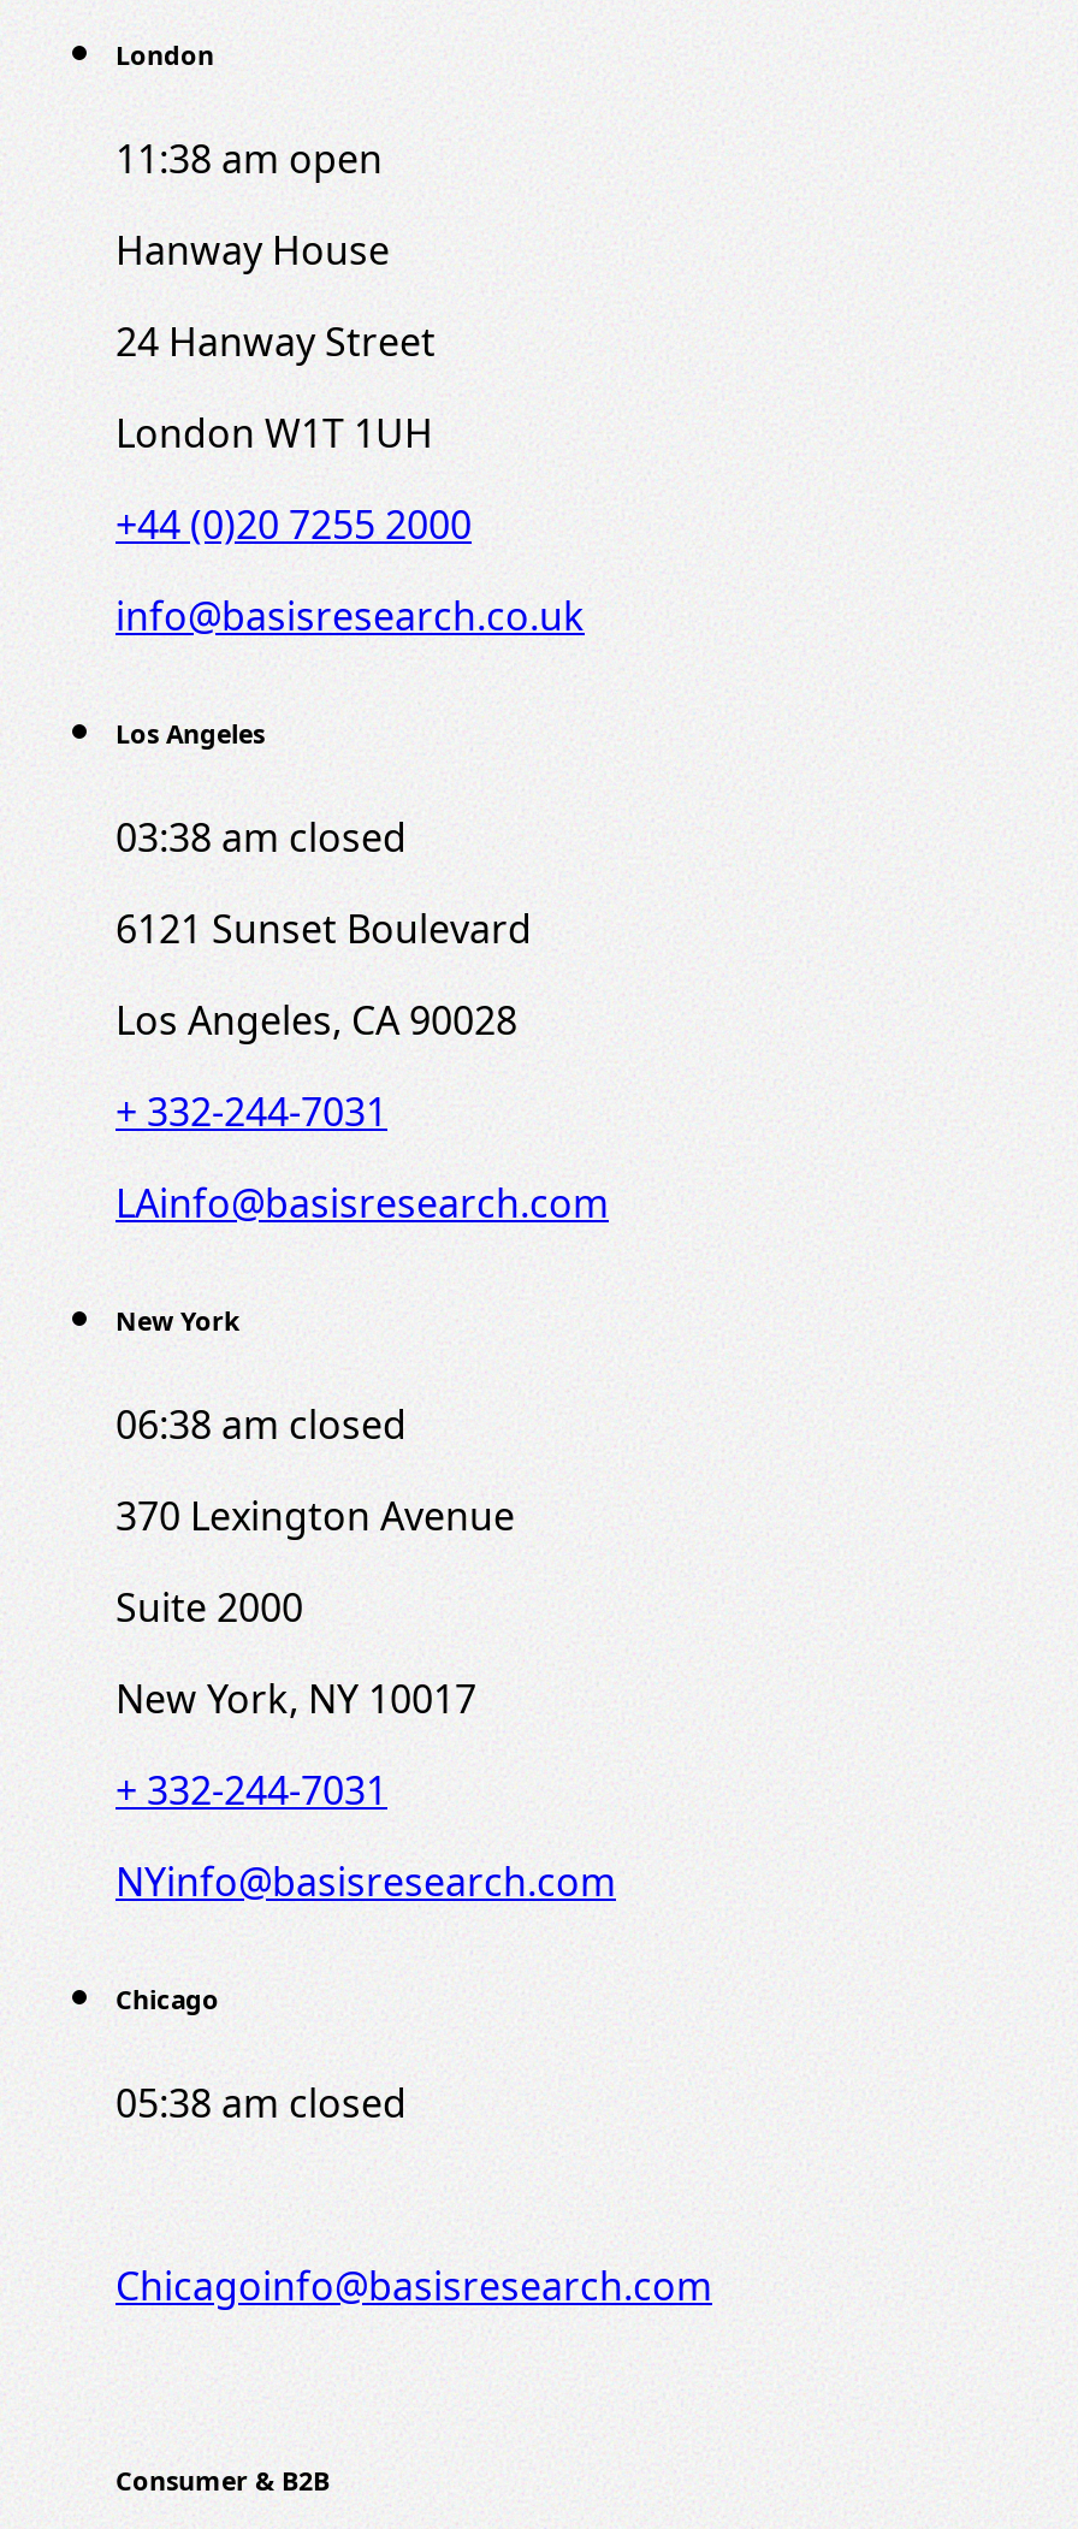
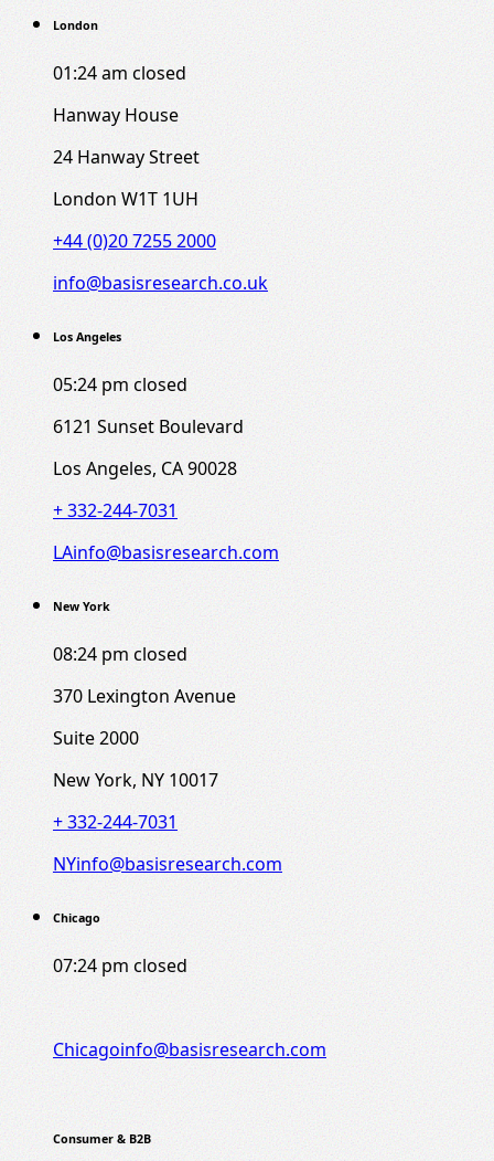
- 11:38 am open
+ 01:24 am closed

- 03:38 am closed
+ 05:24 pm closed

- 06:38 am closed
+ 08:24 pm closed

- 05:38 am closed
+ 07:24 pm closed
